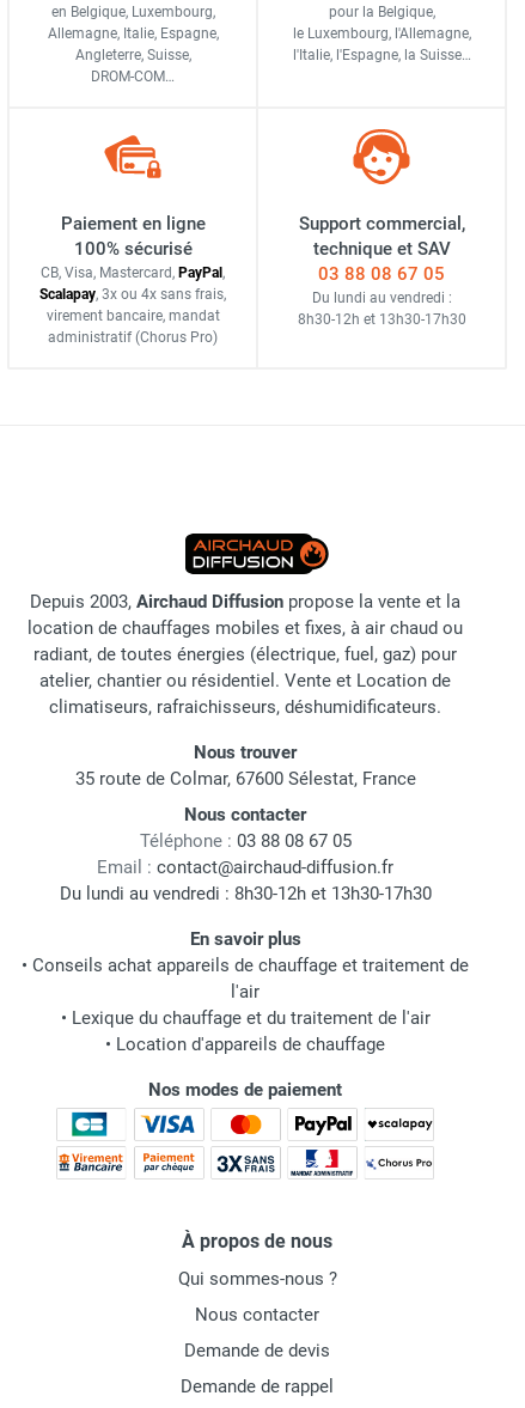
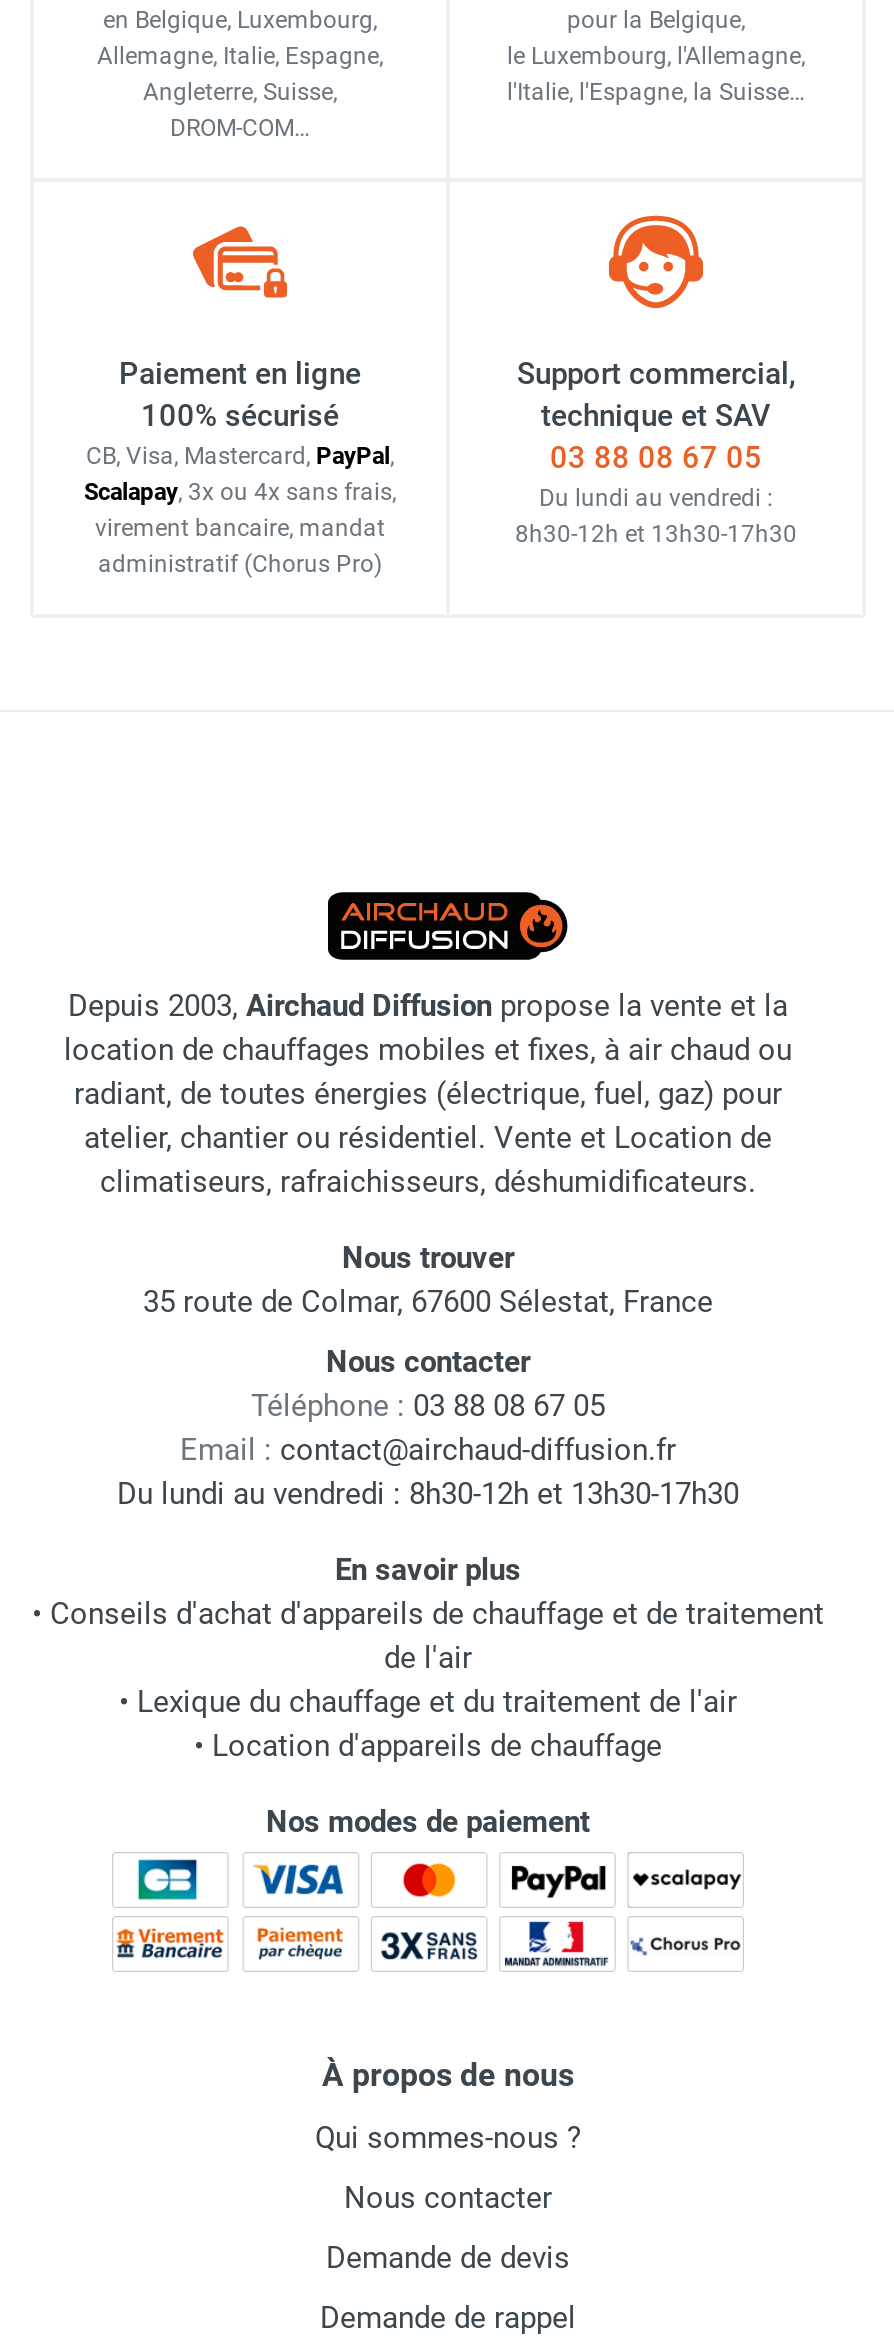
- • Conseils achat appareils de chauffage et traitement de
- l'air
+ • Conseils d'achat d'appareils de chauffage et de traitement
+ de l'air
